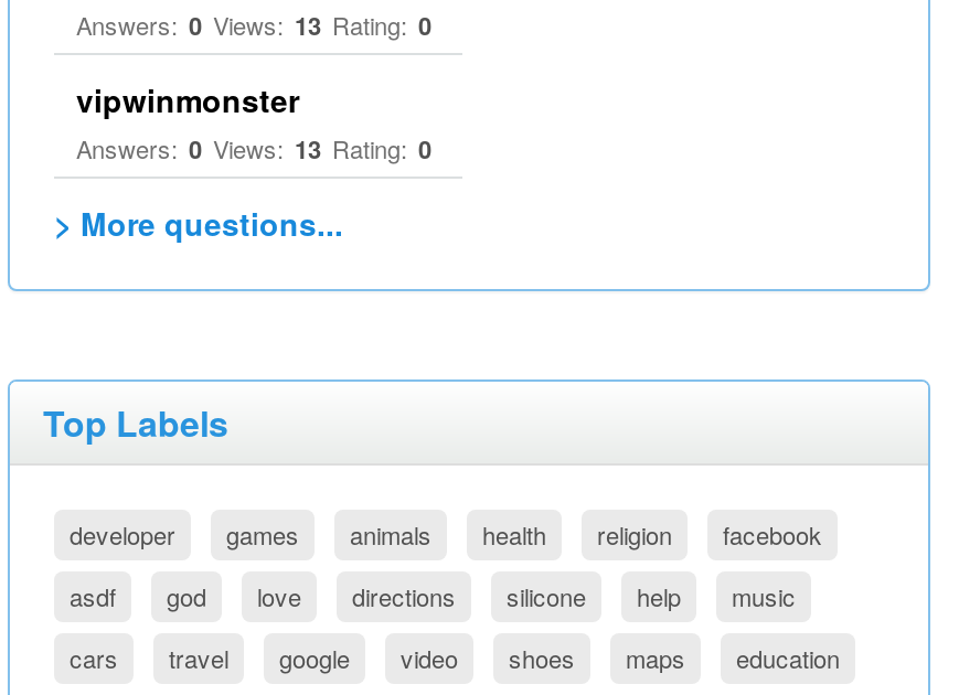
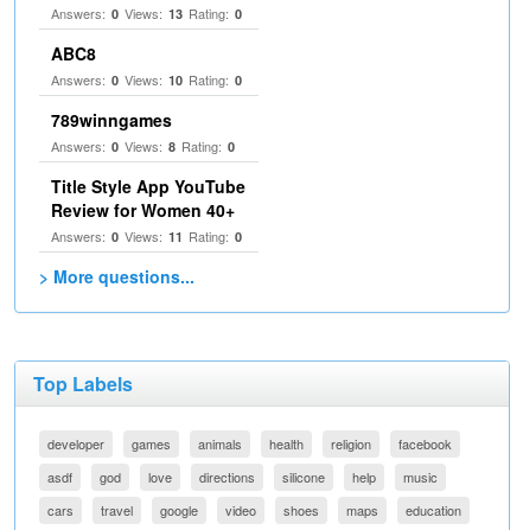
- vipwinmonster
- Answers: 0 Views: 13 Rating: 0
+ ABC8
+ Answers: 0 Views: 10 Rating: 0
+ 789winngames
+ Answers: 0 Views: 8 Rating: 0
+ Title Style App YouTube
+ Review for Women 40+
+ Answers: 0 Views: 11 Rating: 0
